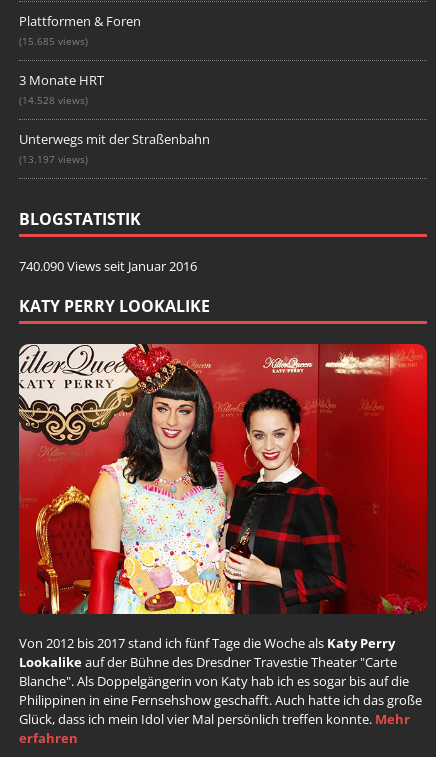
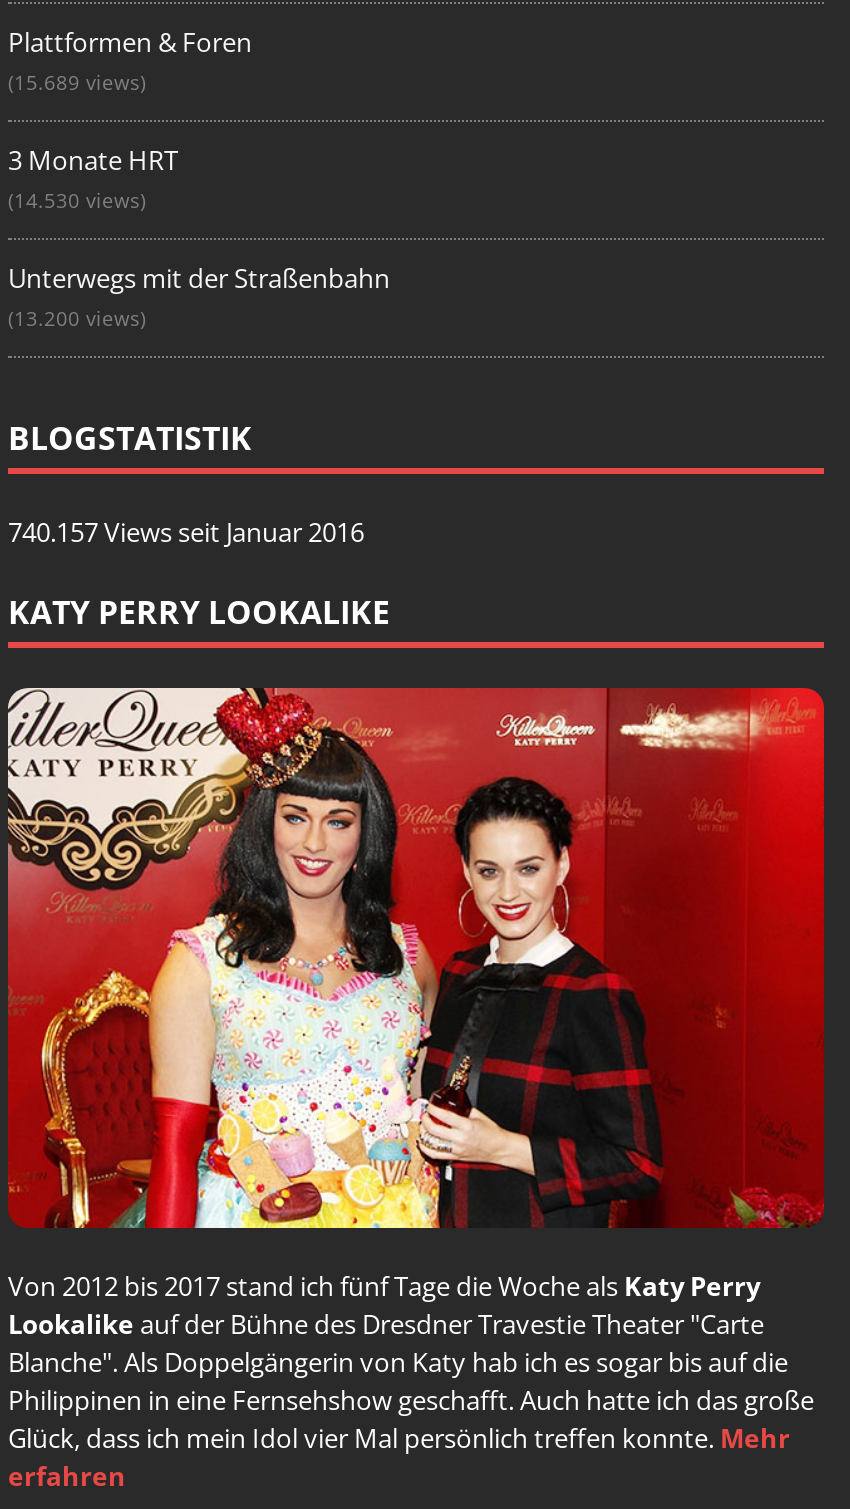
- (15.685 views)
+ (15.689 views)

- (14.528 views)
+ (14.530 views)

- (13.197 views)
+ (13.200 views)

- 740.090 Views seit Januar 2016
+ 740.157 Views seit Januar 2016
